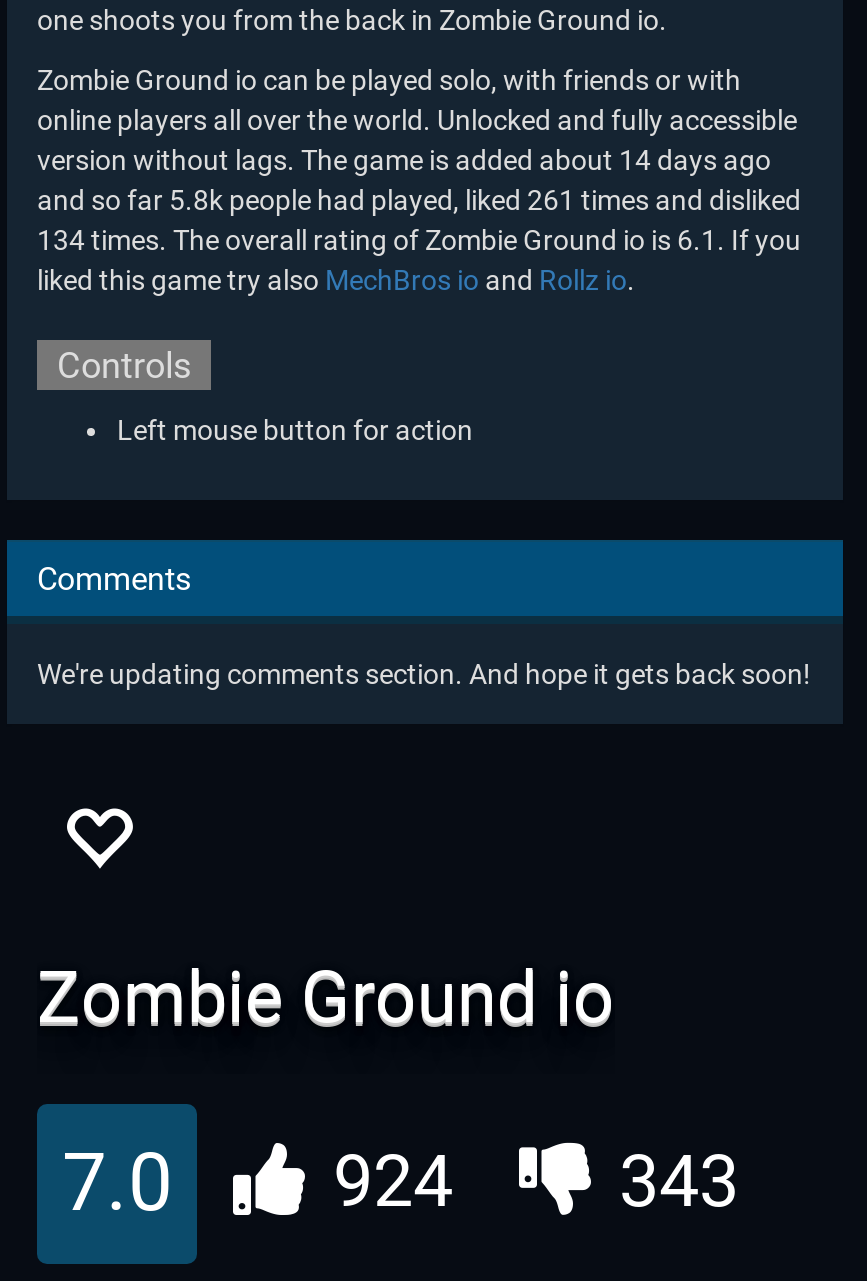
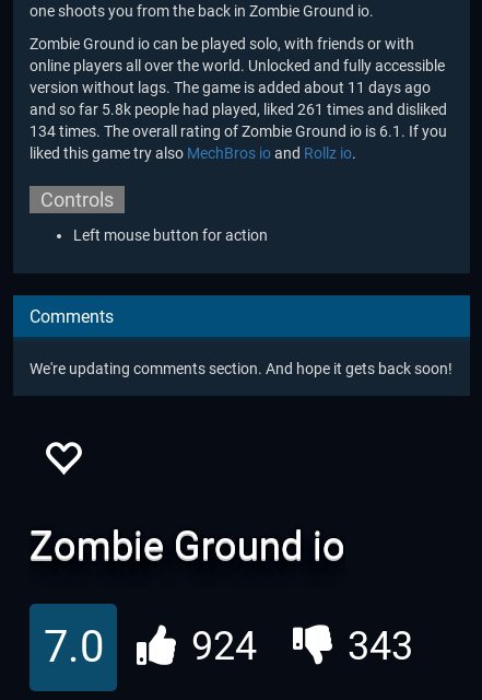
- version without lags. The game is added about 14 days ago
+ version without lags. The game is added about 11 days ago
